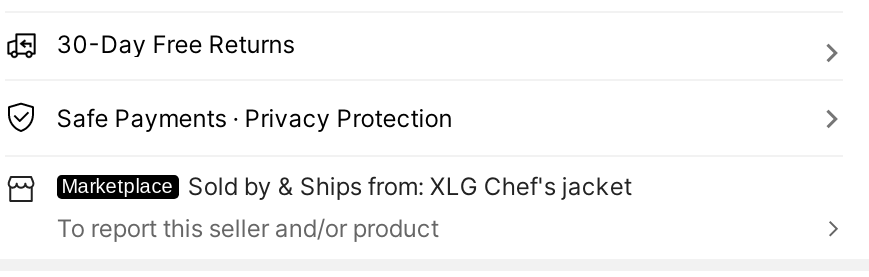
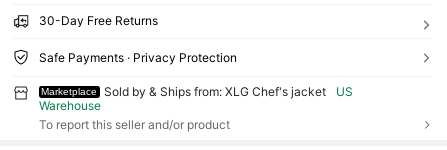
+ US
+ Warehouse
